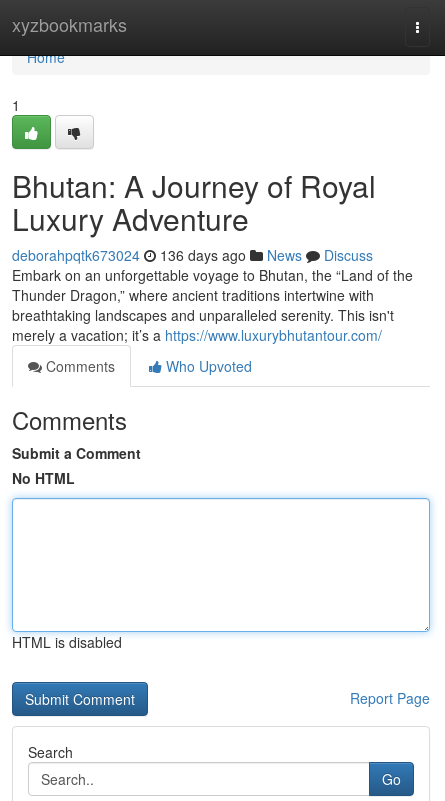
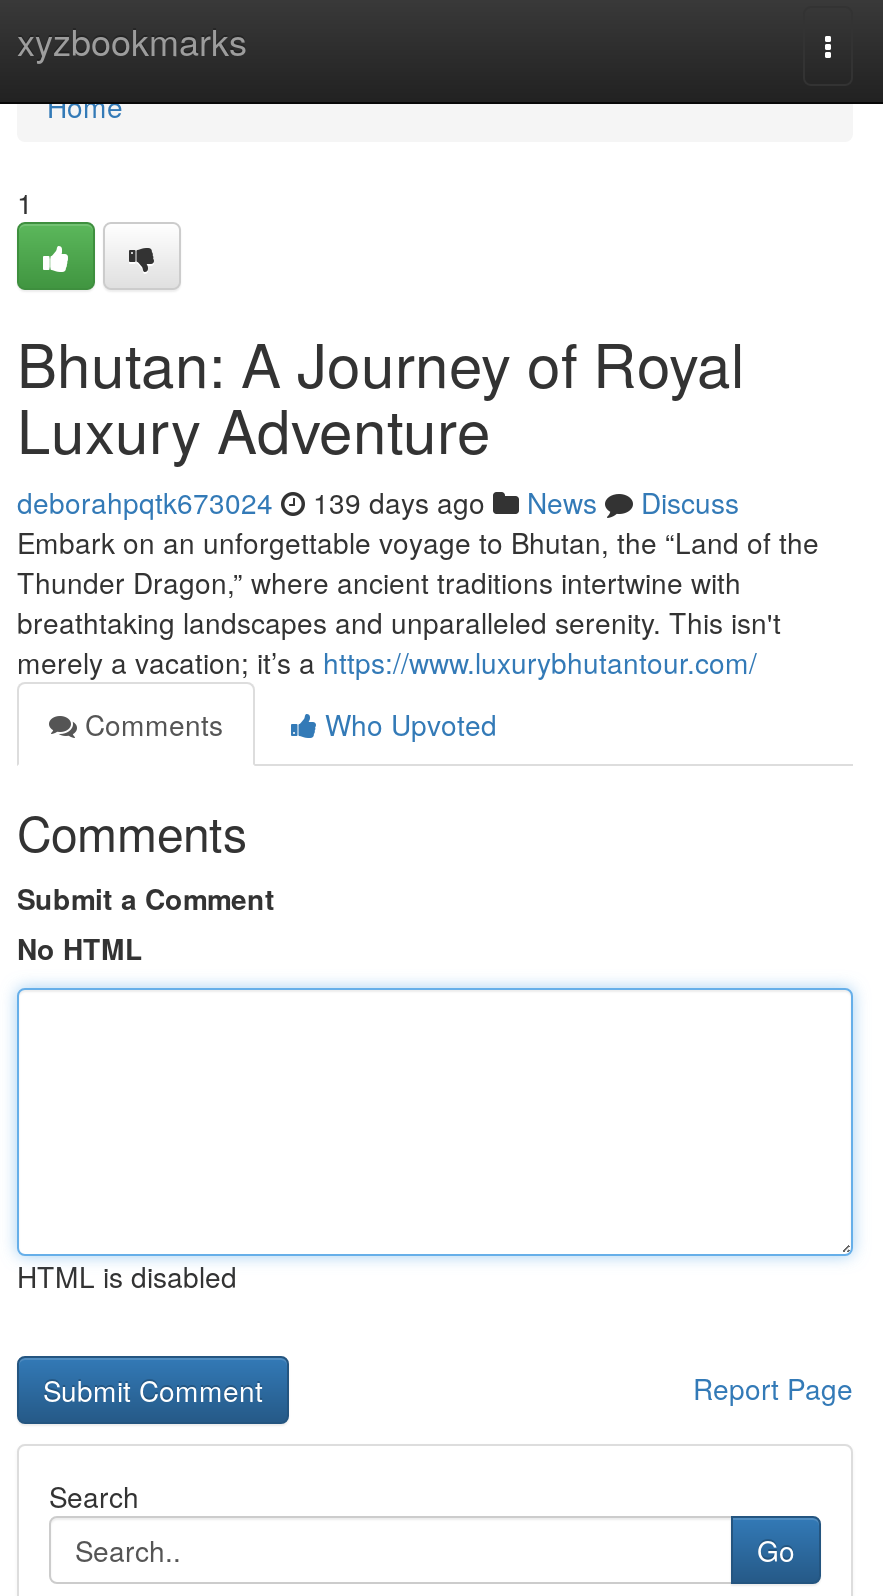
- deborahpqtk673024 136 days ago News Discuss
+ deborahpqtk673024 139 days ago News Discuss
